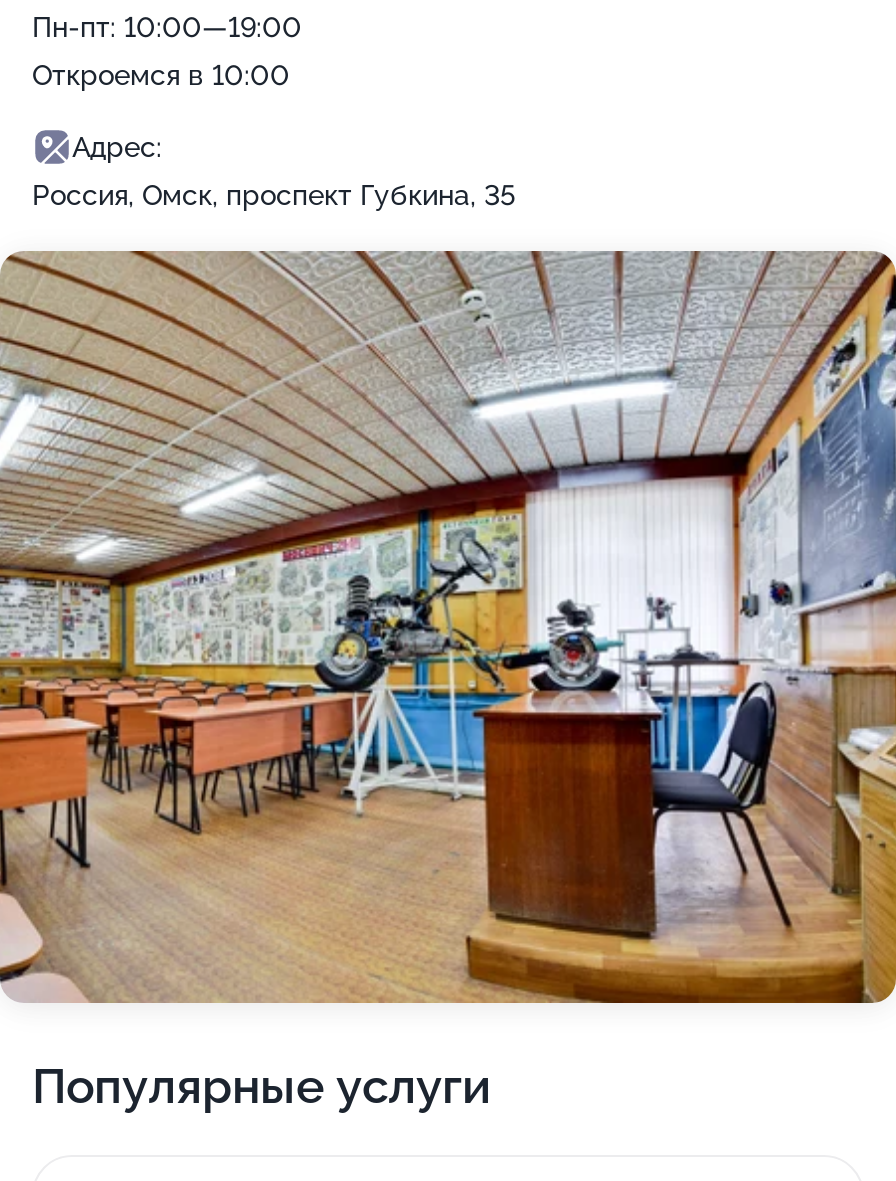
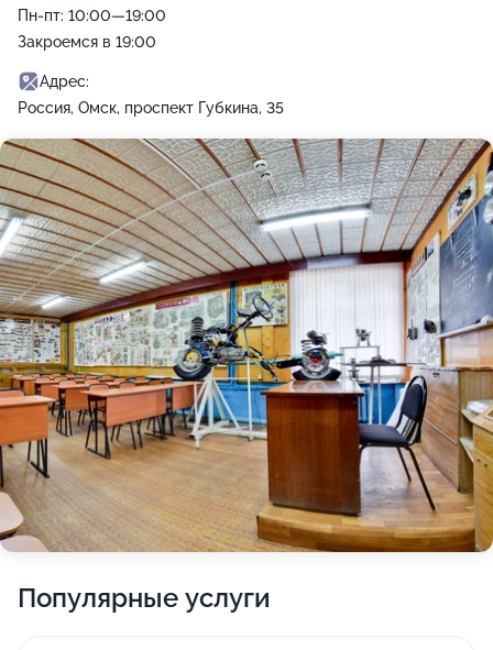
- Откроемся в 10:00
+ Закроемся в 19:00
